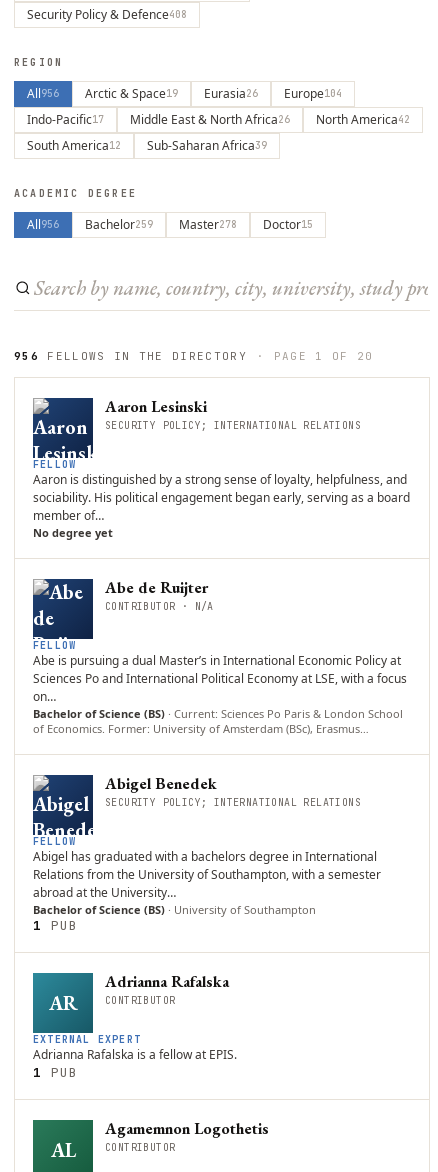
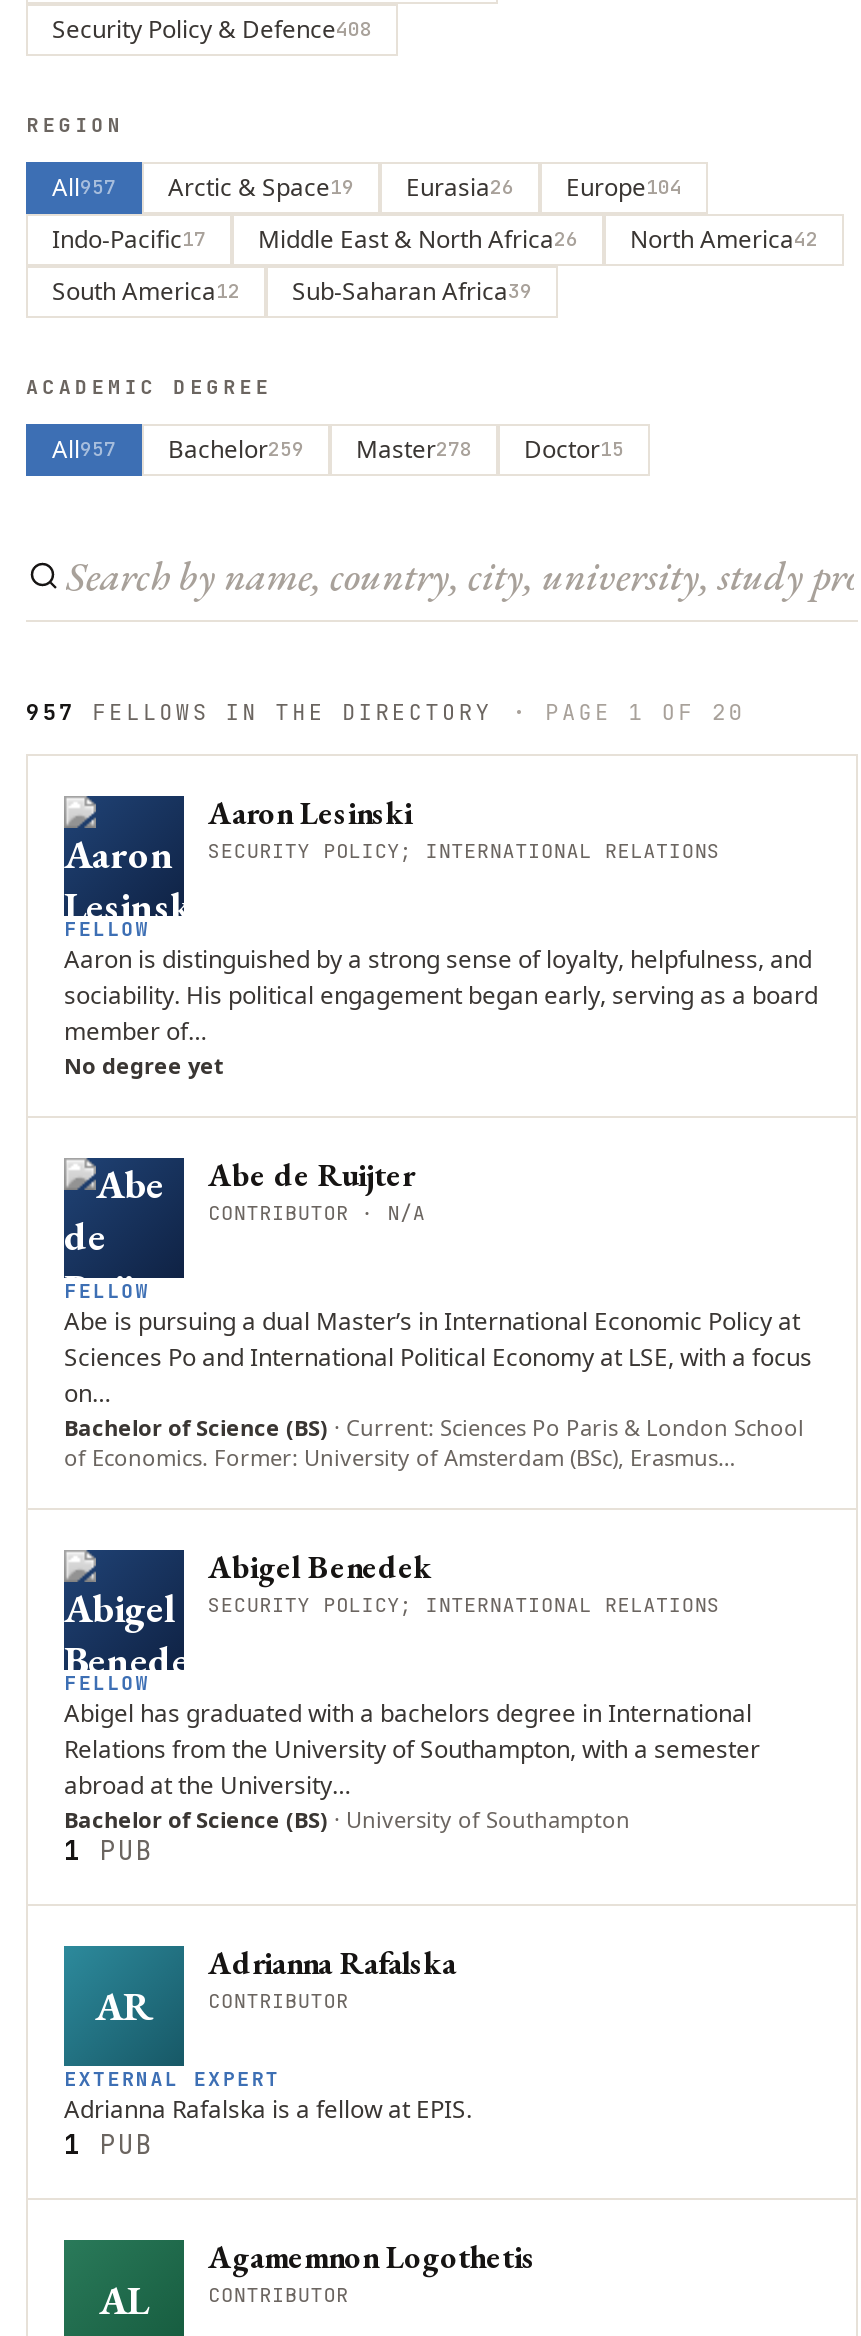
- All956 Arctic & Space19 Eurasia26 Europe104
+ All957 Arctic & Space19 Eurasia26 Europe104

- All956 Bachelor259 Master278 Doctor15
+ All957 Bachelor259 Master278 Doctor15

- 956 FELLOWS IN THE DIRECTORY
+ 957 FELLOWS IN THE DIRECTORY
